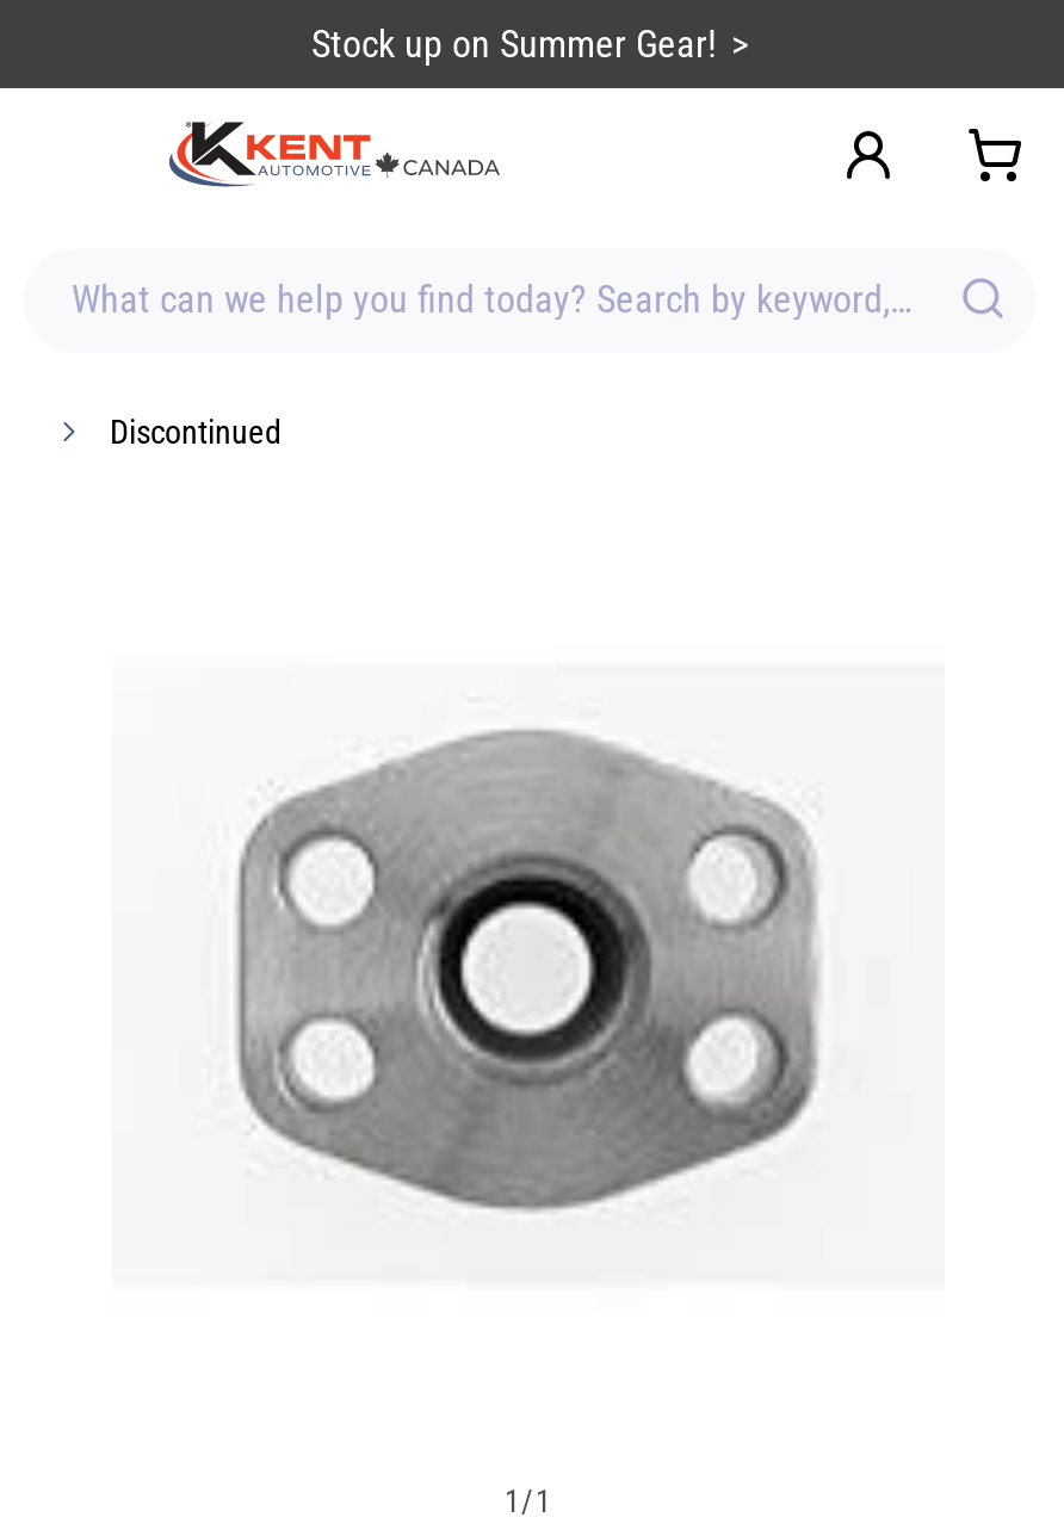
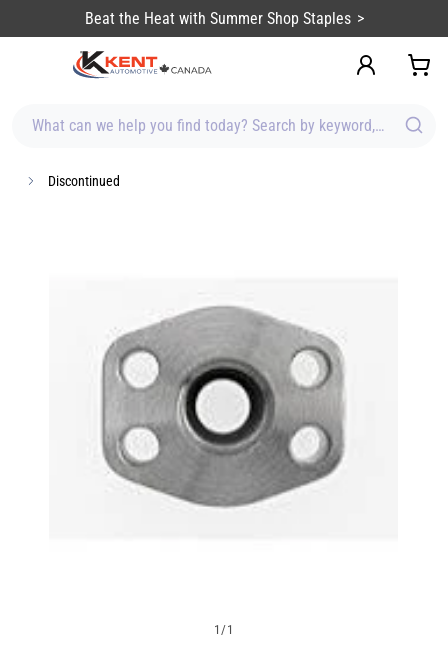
- Stock up on Summer Gear!
+ Beat the Heat with Summer Shop Staples
